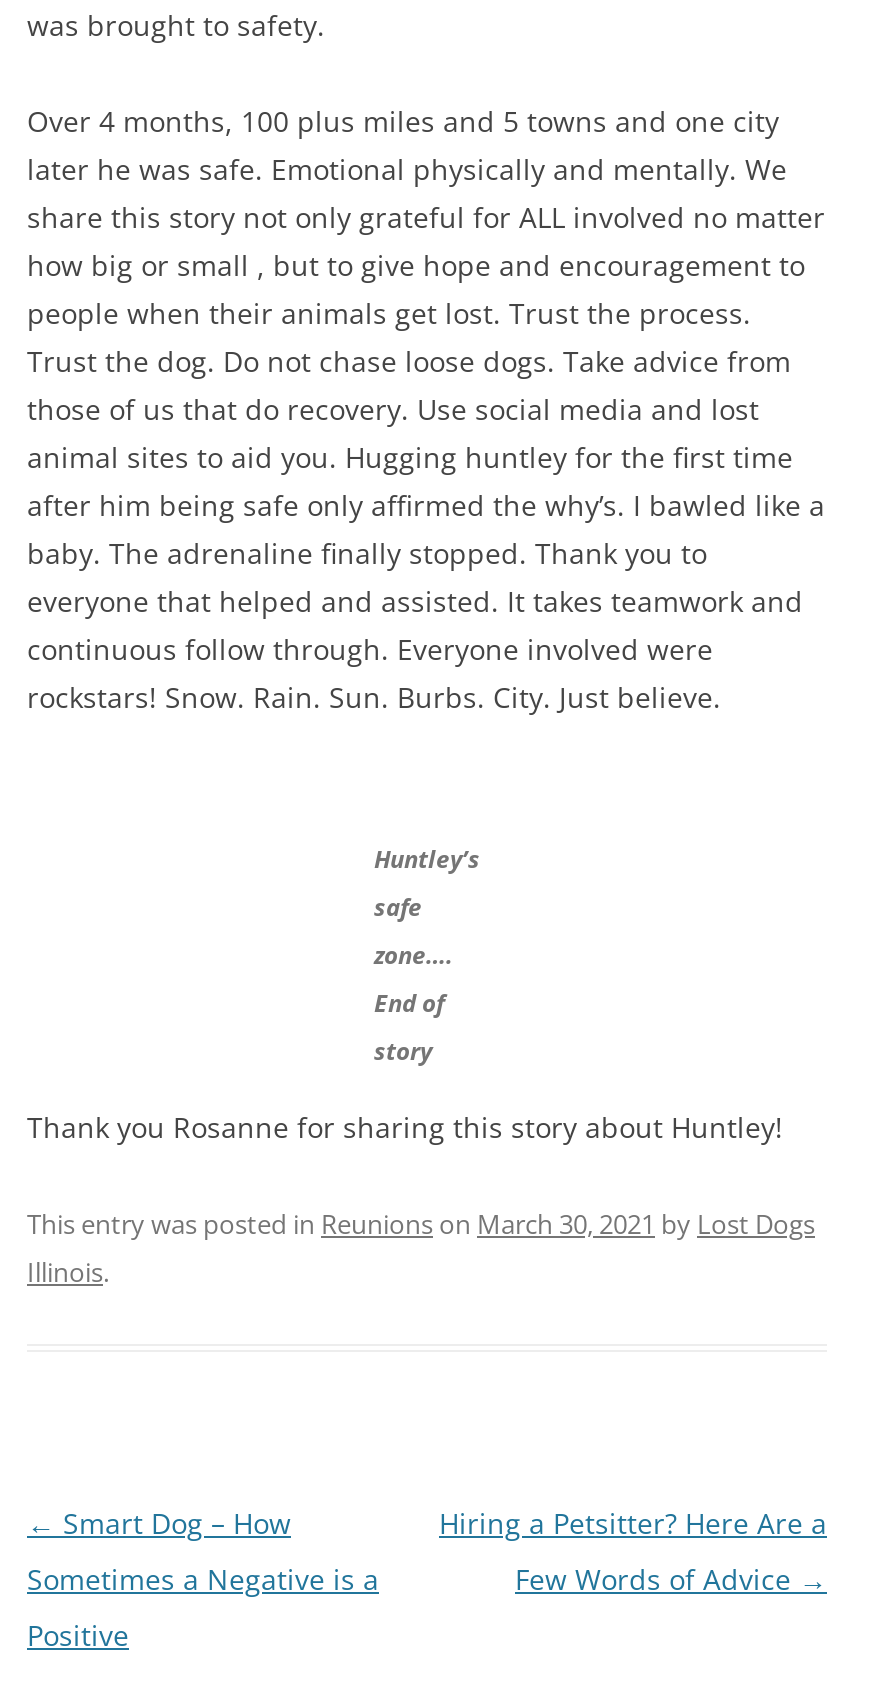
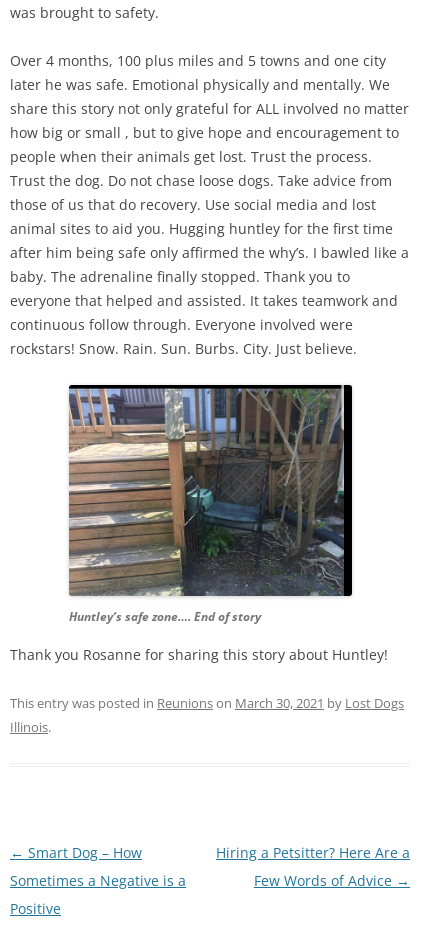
+ [image]
